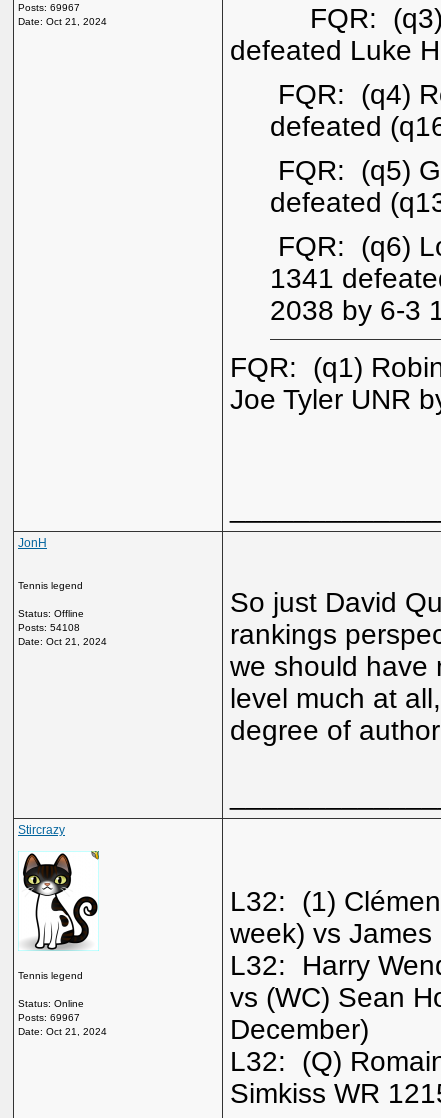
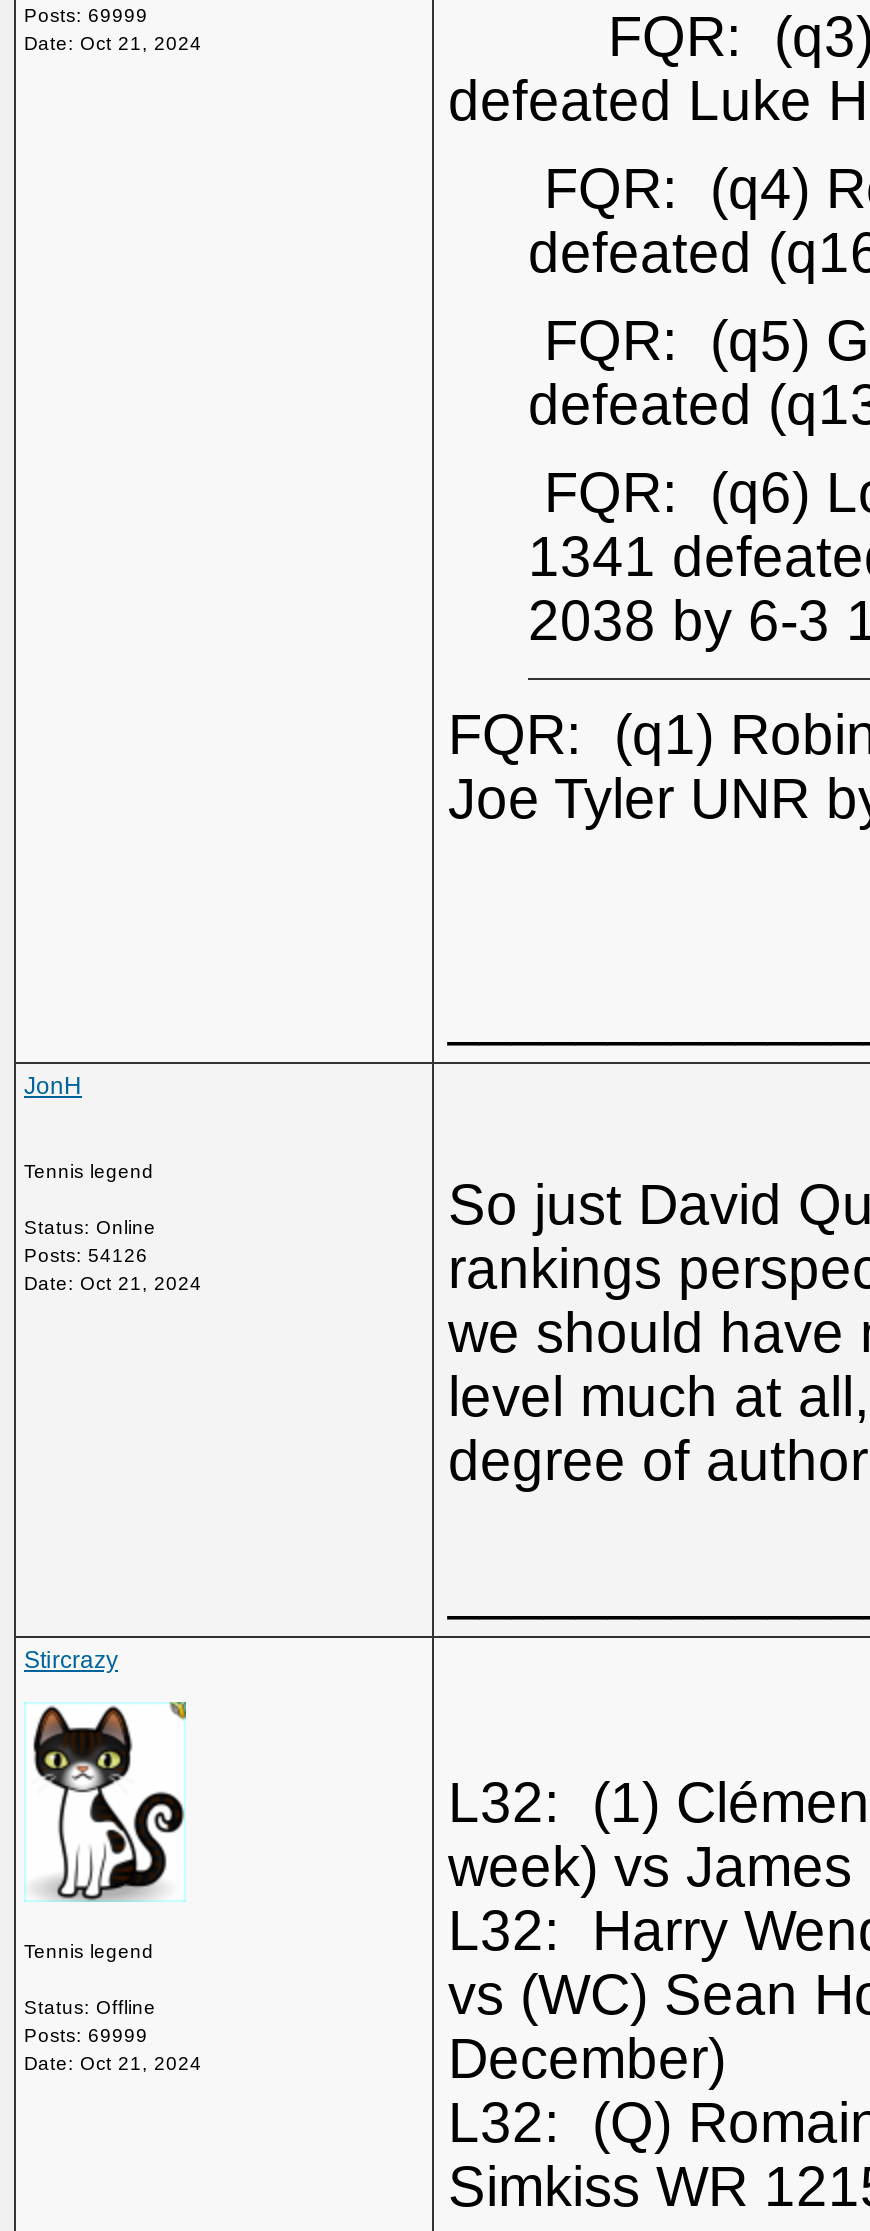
- Posts: 69967
+ Posts: 69999

moved down: Status: Offline

- Posts: 54108
+ Posts: 54126

moved up: Status: Online

- Posts: 69967
+ Posts: 69999
